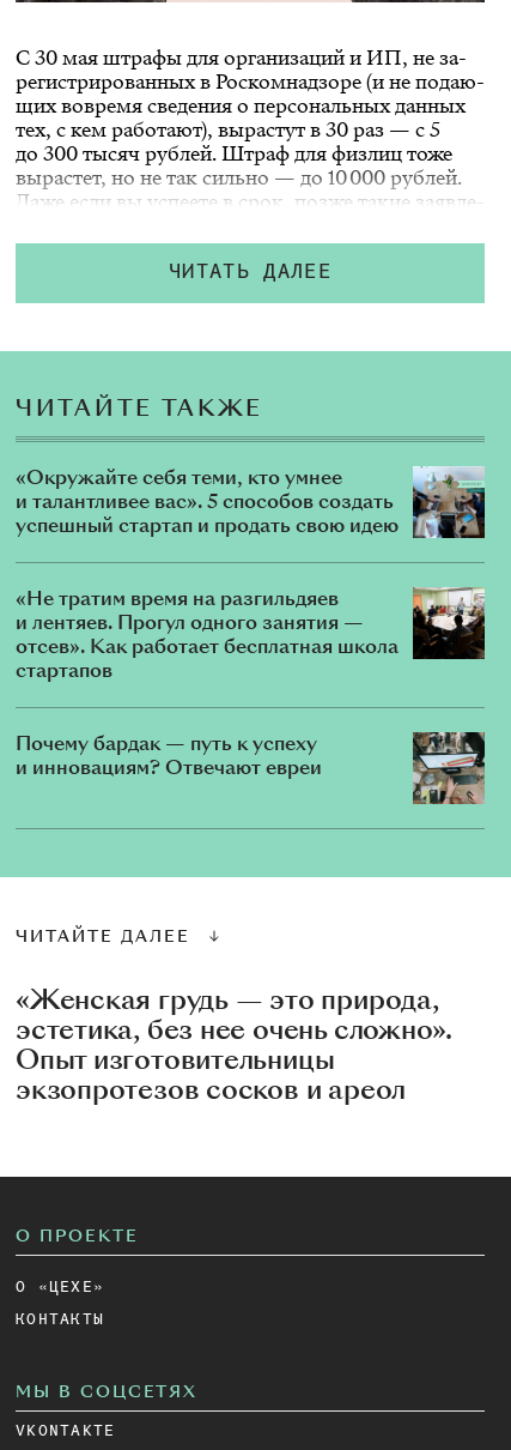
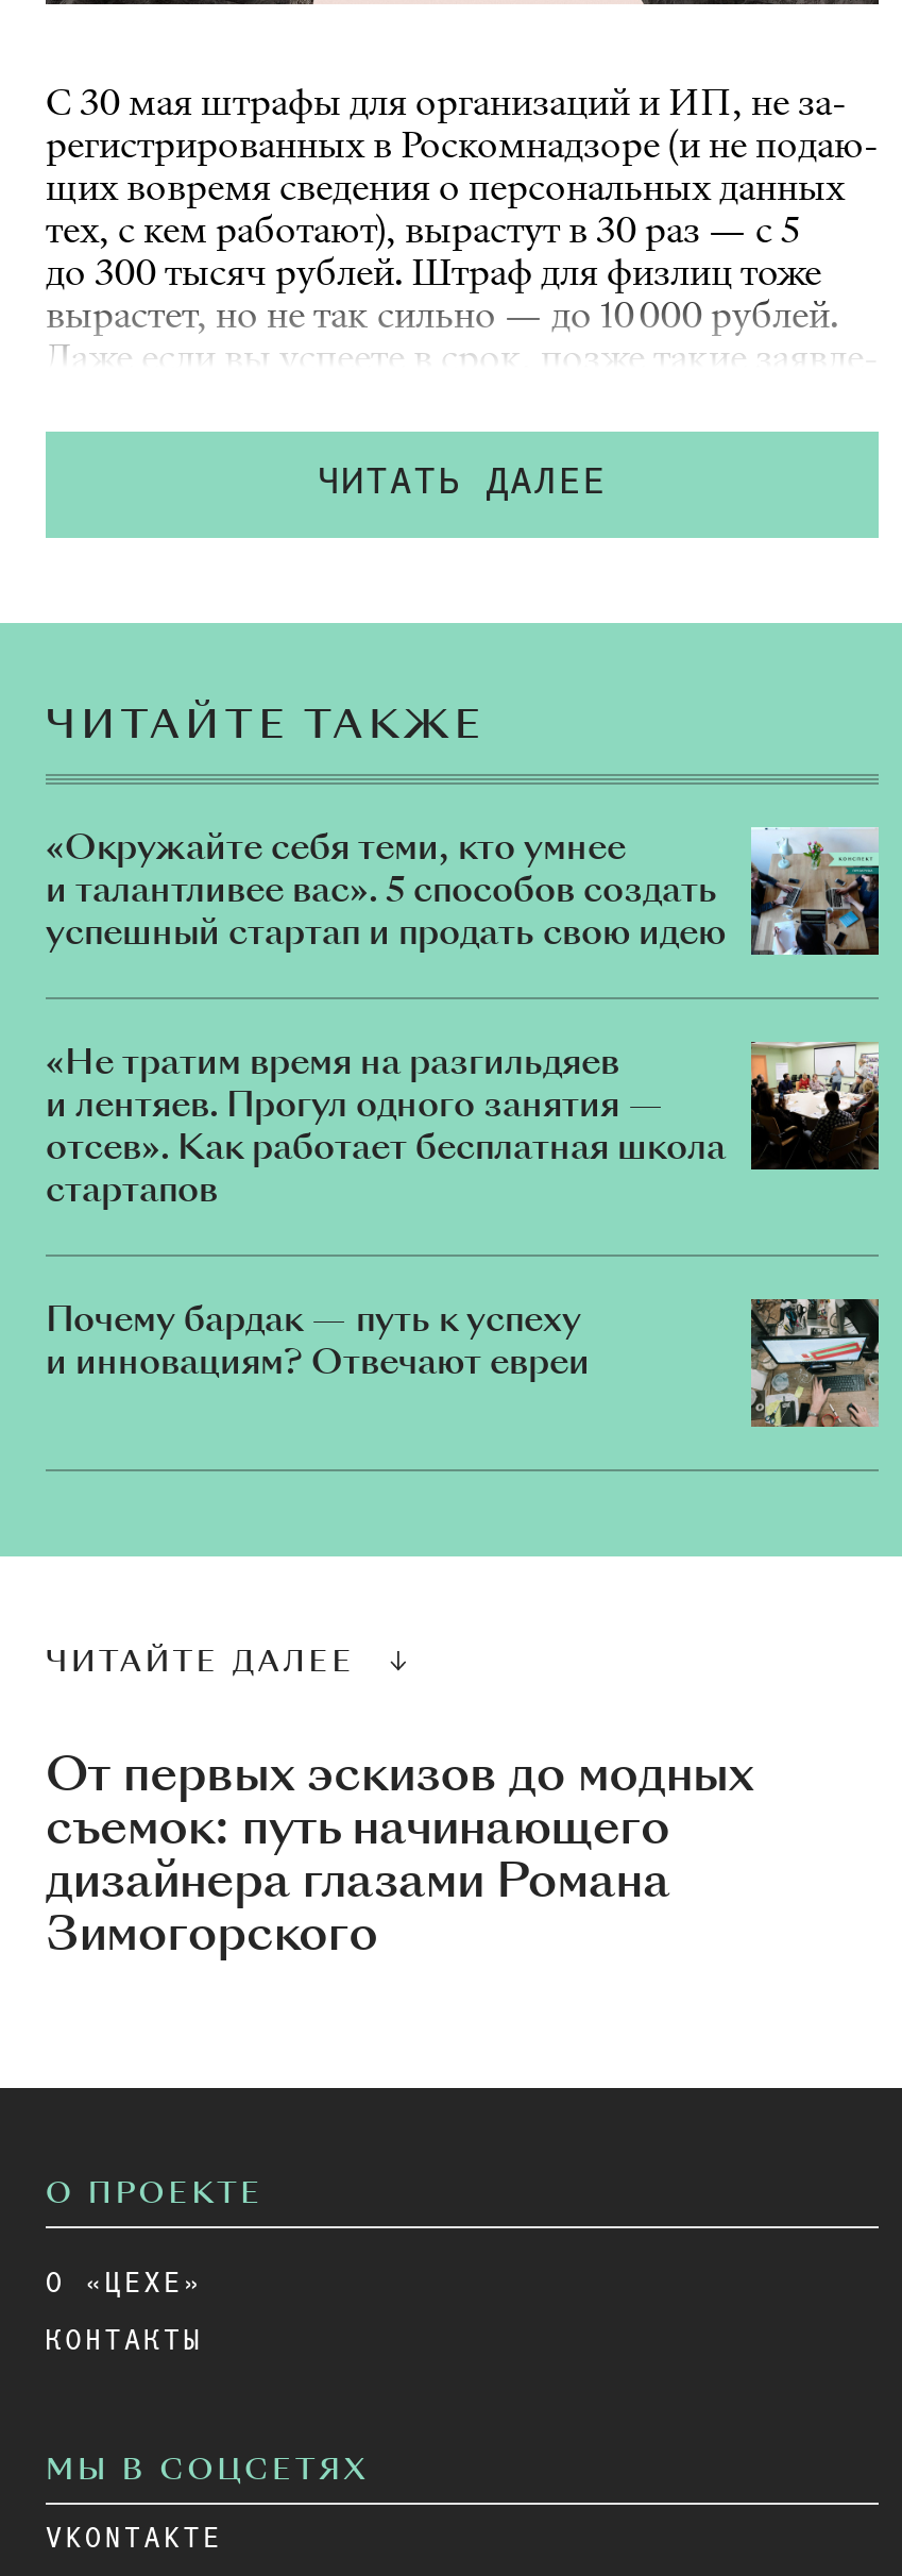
- «Женская грудь — это природа,
- эстетика, без нее очень сложно».
- Опыт изготовительницы
- экзопротезов сосков и ареол
+ От первых эскизов до модных
+ съемок: путь начинающего
+ дизайнера глазами Романа
+ Зимогорского
